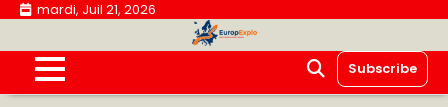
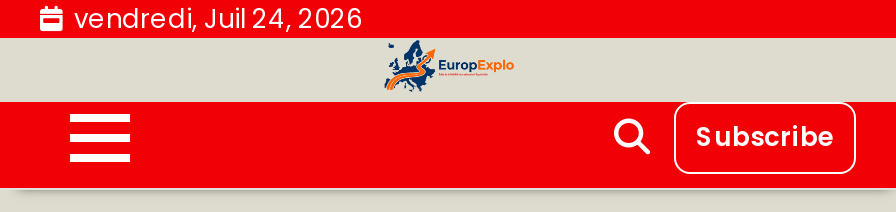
- mardi, Juil 21, 2026
+ vendredi, Juil 24, 2026
